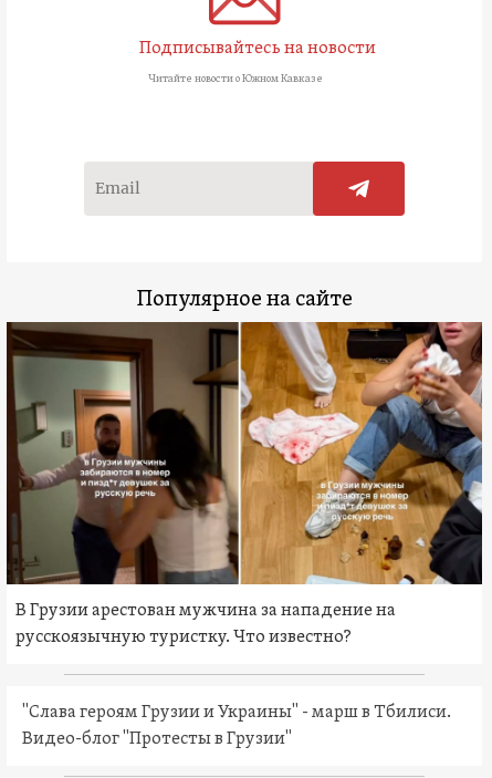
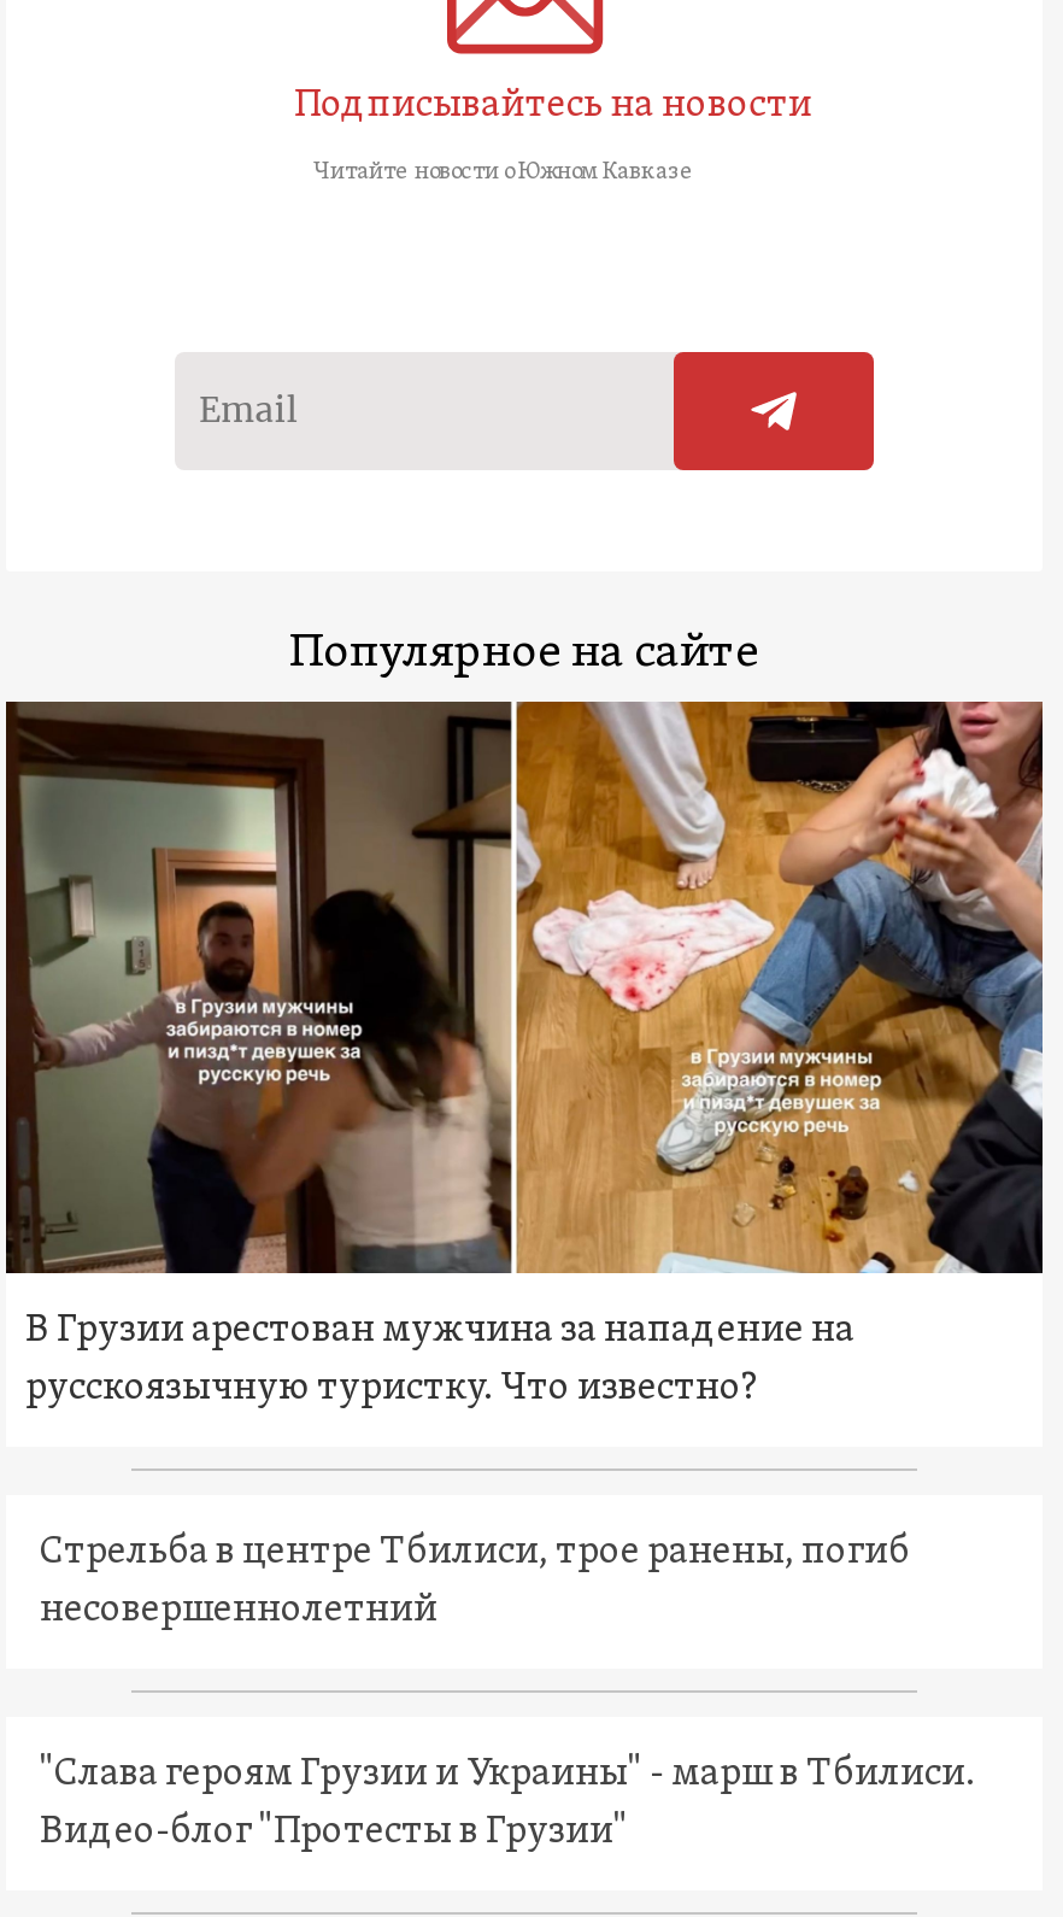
+ Стрельба в центре Тбилиси, трое ранены, погиб
+ несовершеннолетний
